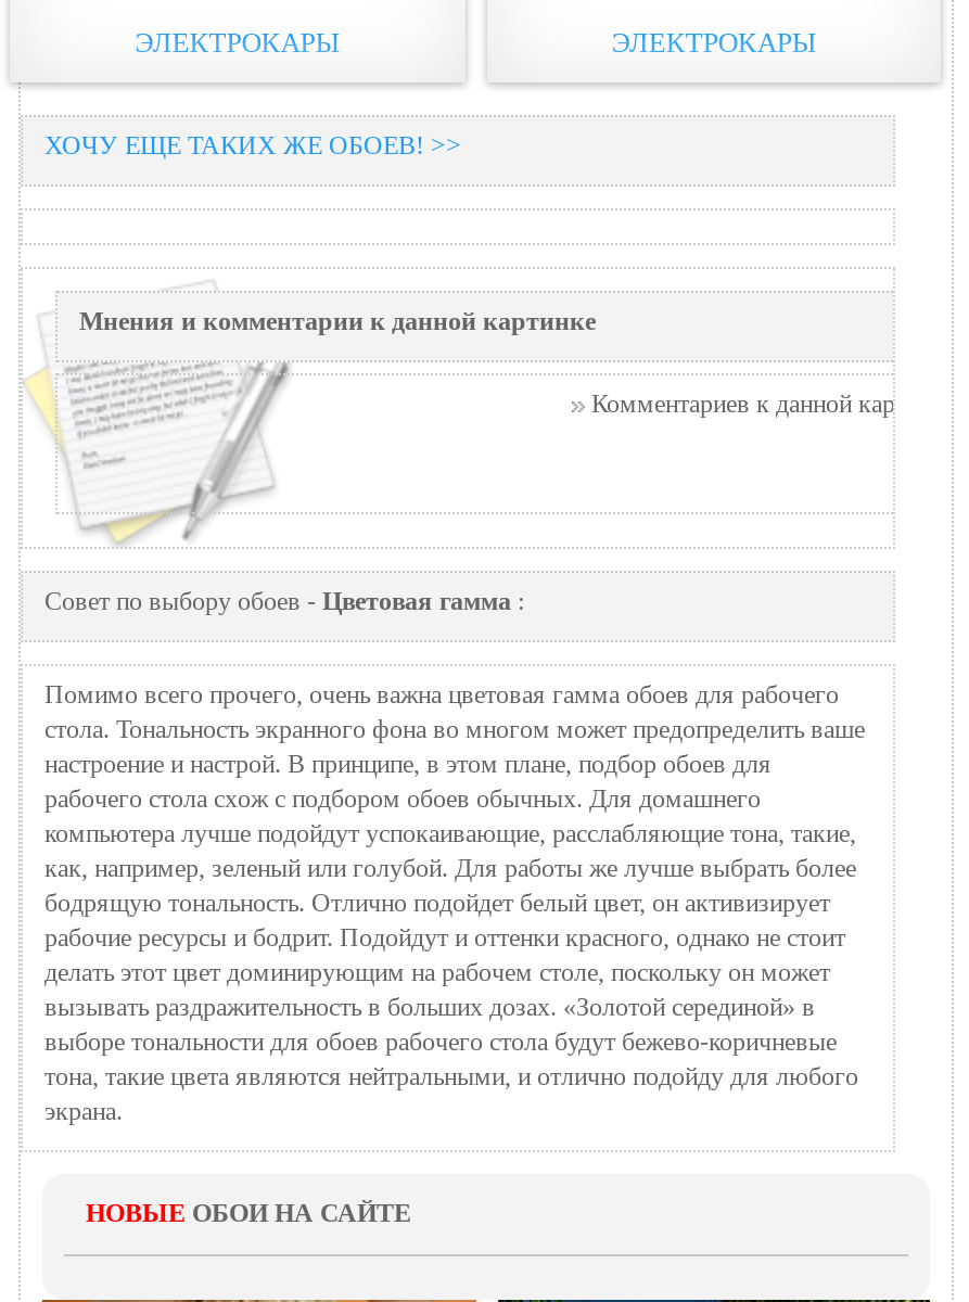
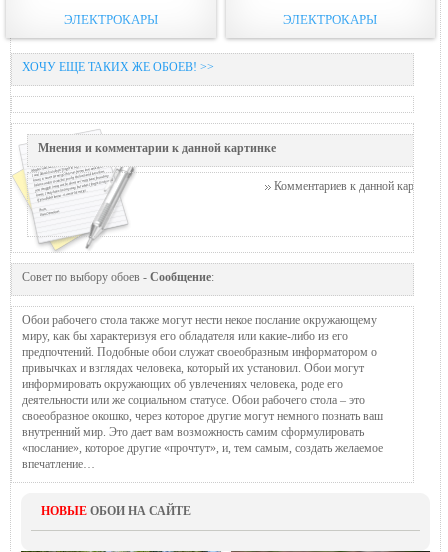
- Совет по выбору обоев - Цветовая гамма:
+ Совет по выбору обоев - Сообщение:

- Помимо всего прочего, очень важна цветовая гамма обоев для рабочего
- стола. Тональность экранного фона во многом может предопределить ваше
- настроение и настрой. В принципе, в этом плане, подбор обоев для
- рабочего стола схож с подбором обоев обычных. Для домашнего
- компьютера лучше подойдут успокаивающие, расслабляющие тона, такие,
- как, например, зеленый или голубой. Для работы же лучше выбрать более
- бодрящую тональность. Отлично подойдет белый цвет, он активизирует
- рабочие ресурсы и бодрит. Подойдут и оттенки красного, однако не стоит
- делать этот цвет доминирующим на рабочем столе, поскольку он может
- вызывать раздражительность в больших дозах. «Золотой серединой» в
- выборе тональности для обоев рабочего стола будут бежево-коричневые
- тона, такие цвета являются нейтральными, и отлично подойду для любого
- экрана.
+ Обои рабочего стола также могут нести некое послание окружающему
+ миру, как бы характеризуя его обладателя или какие-либо из его
+ предпочтений. Подобные обои служат своеобразным информатором о
+ привычках и взглядах человека, который их установил. Обои могут
+ информировать окружающих об увлечениях человека, роде его
+ деятельности или же социальном статусе. Обои рабочего стола – это
+ своеобразное окошко, через которое другие могут немного познать ваш
+ внутренний мир. Это дает вам возможность самим сформулировать
+ «послание», которое другие «прочтут», и, тем самым, создать желаемое
+ впечатление…
